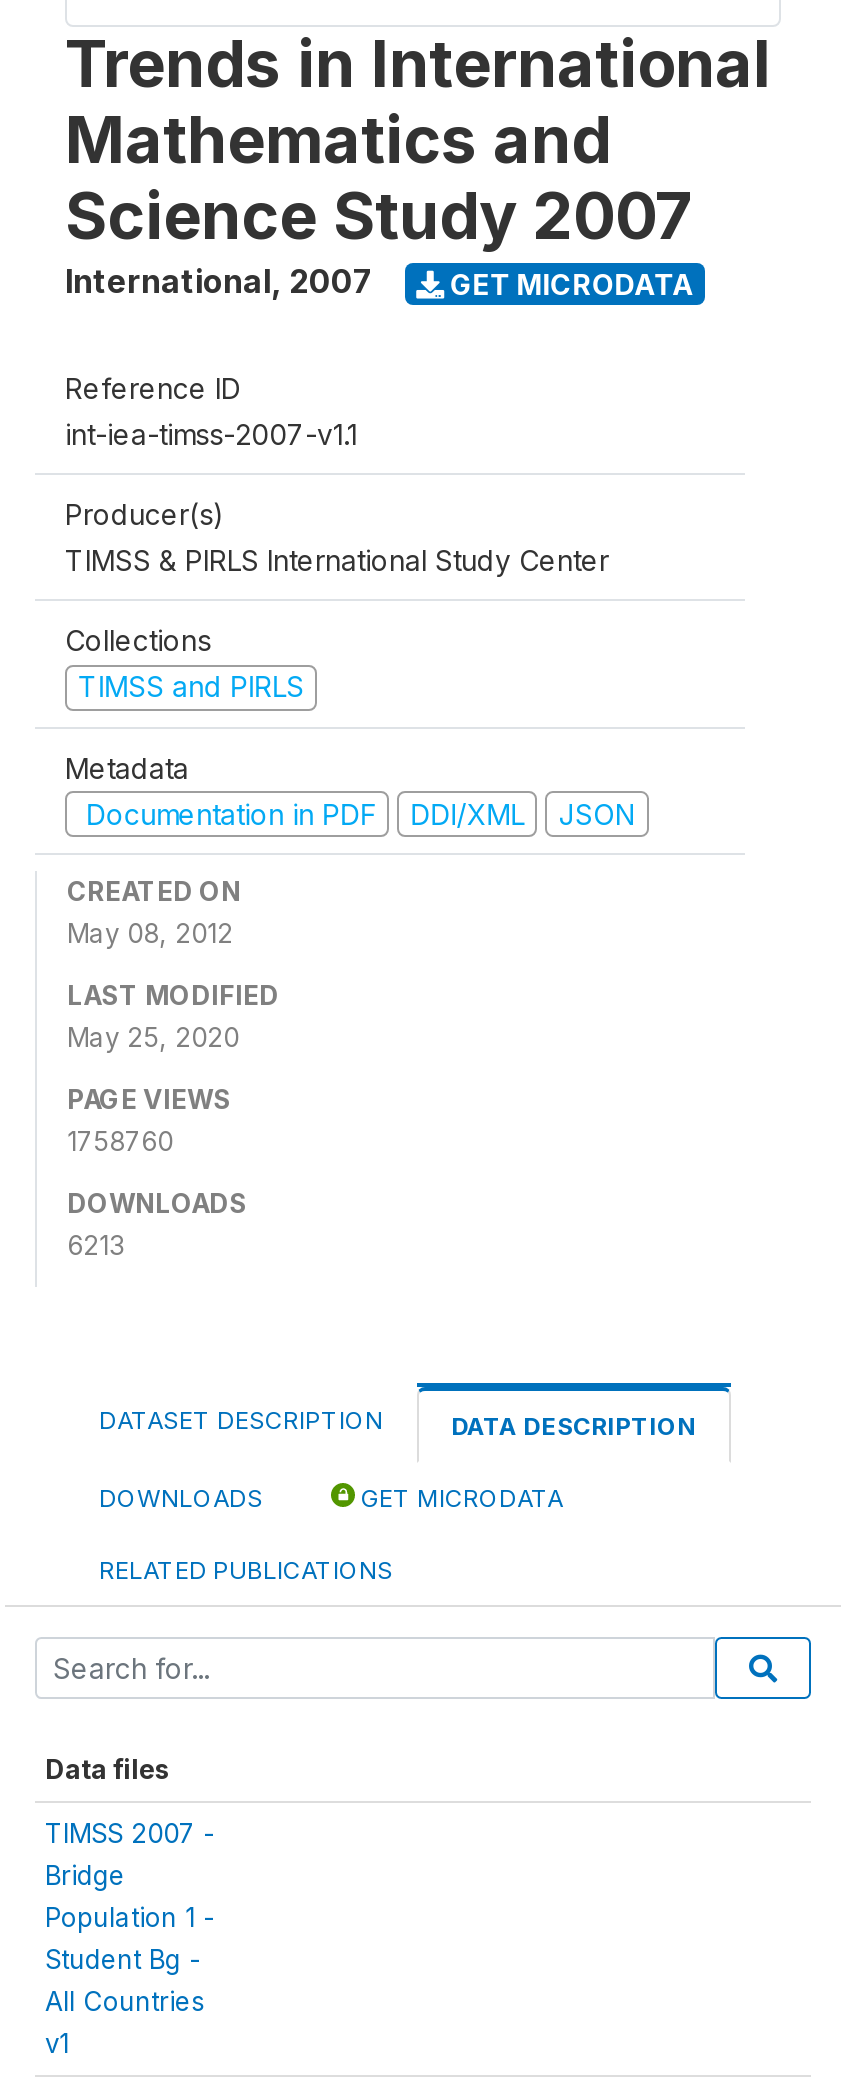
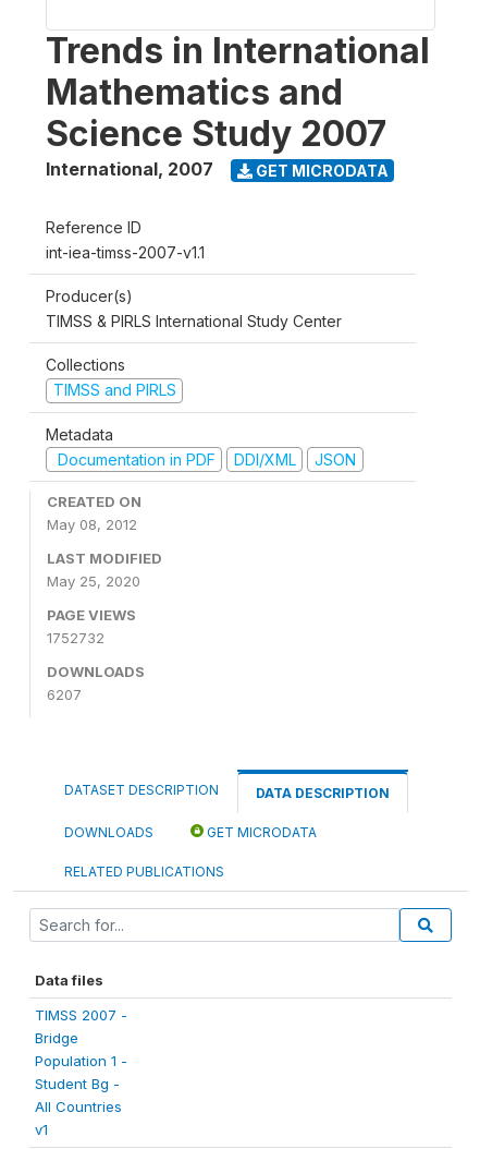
- 1758760
+ 1752732

- 6213
+ 6207
